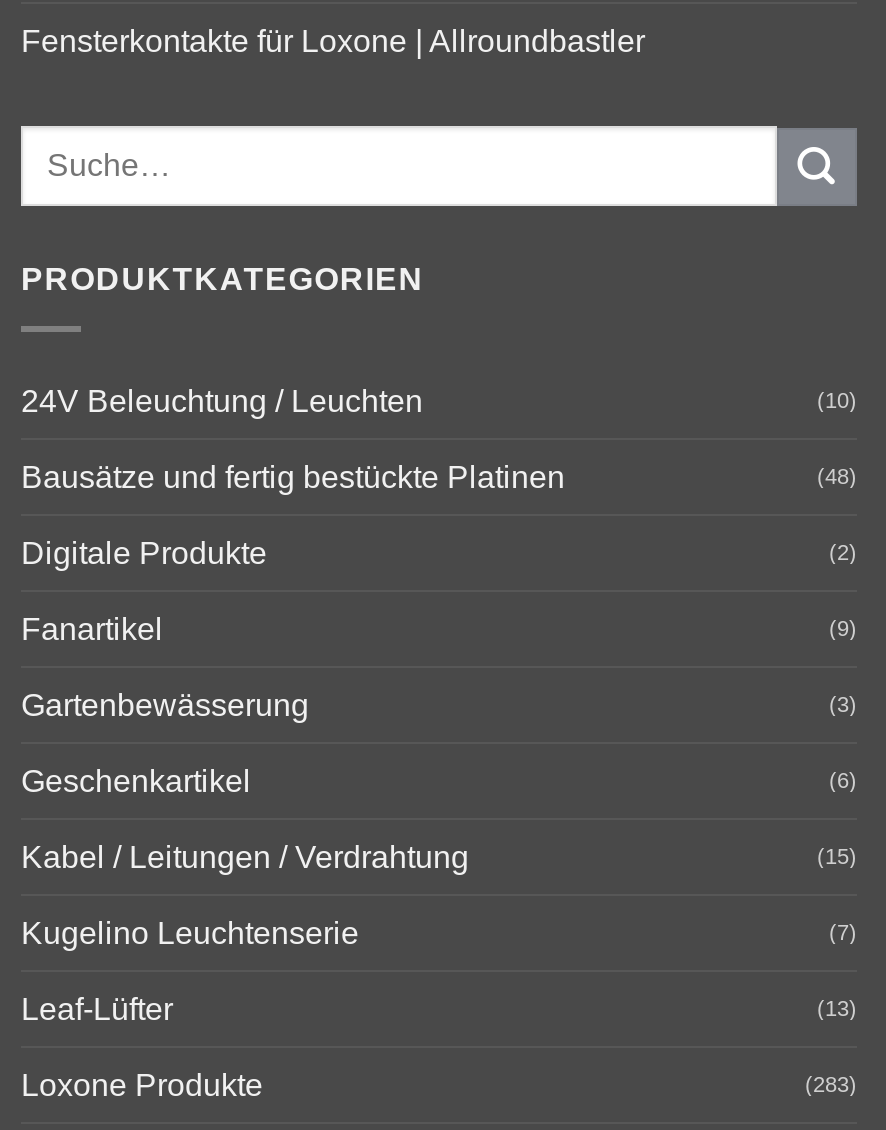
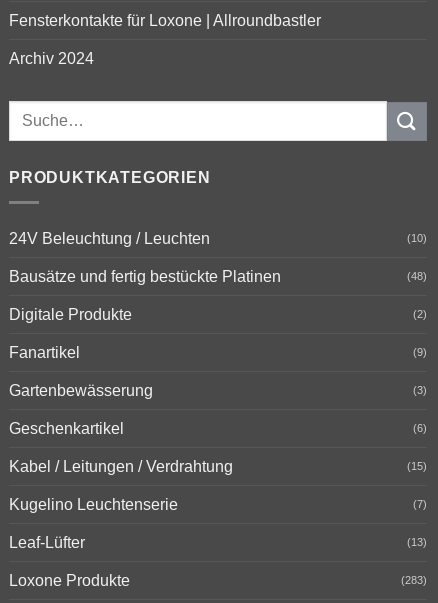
+ Archiv 2024
